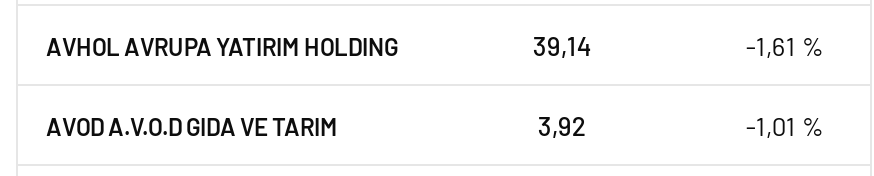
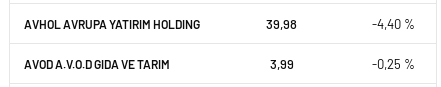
- 39,14
+ 39,98

- -1,61 %
+ -4,40 %

- 3,92
+ 3,99

- -1,01 %
+ -0,25 %
